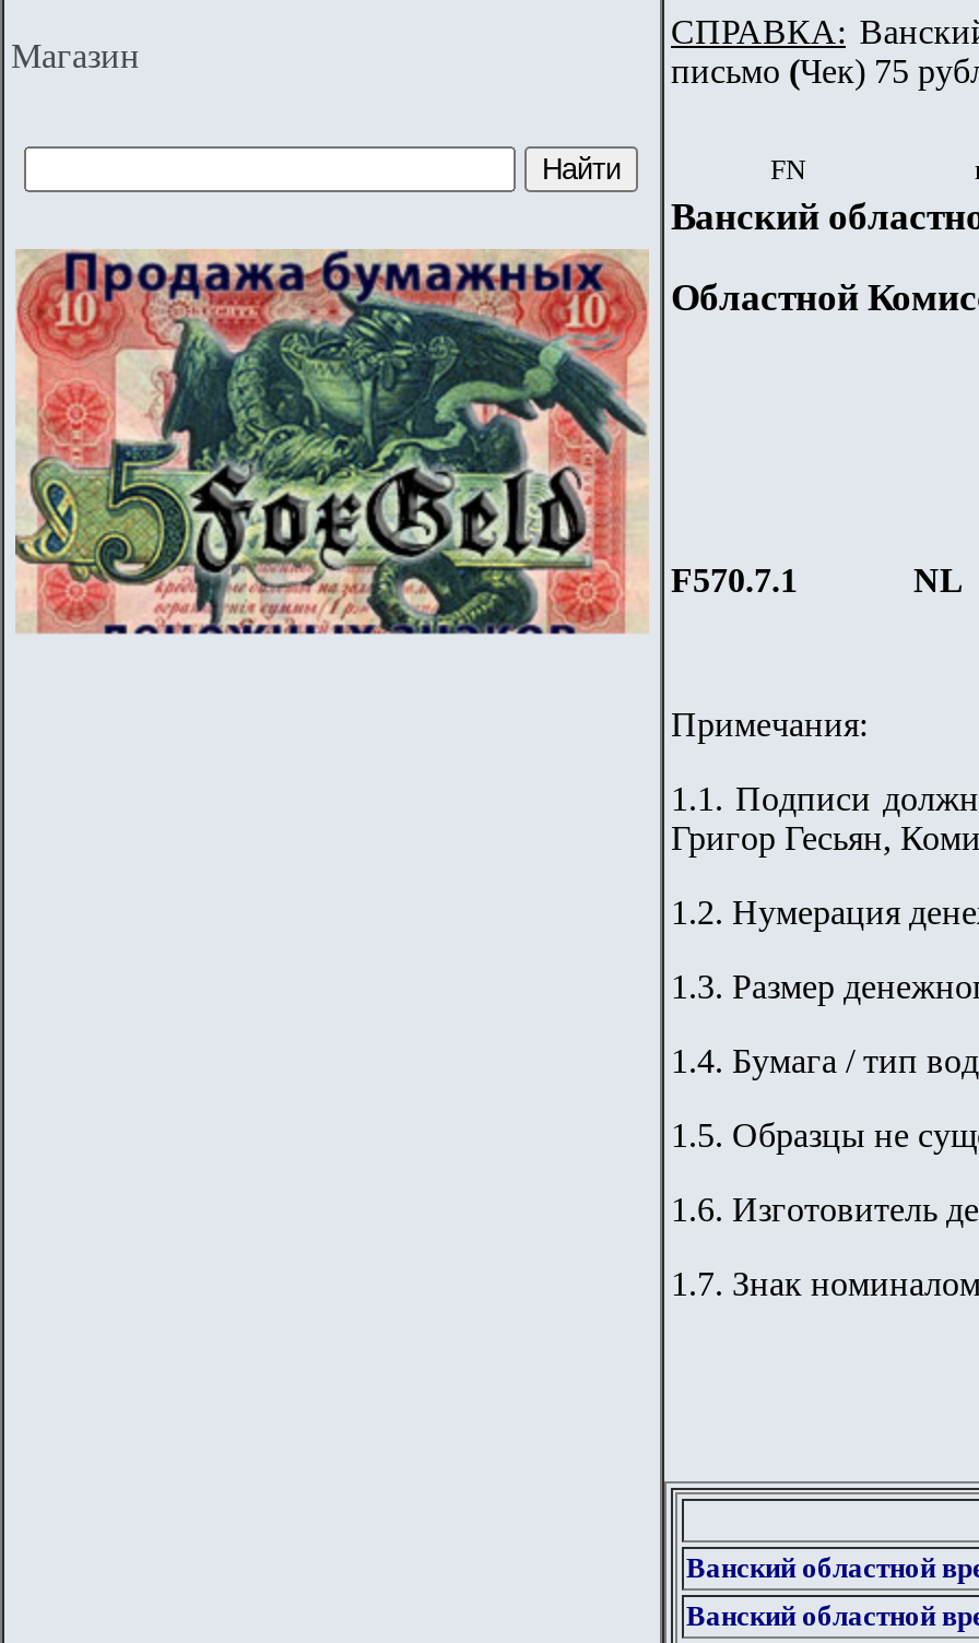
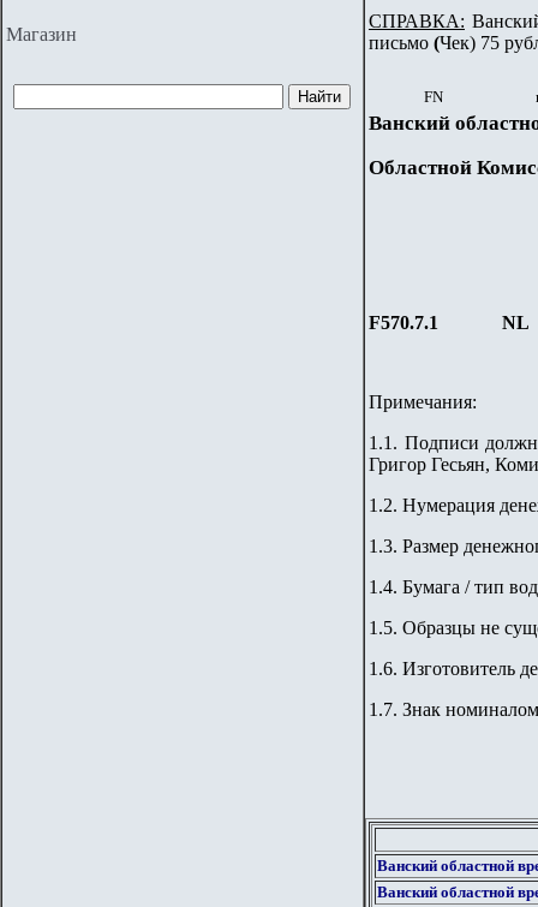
- [image]
